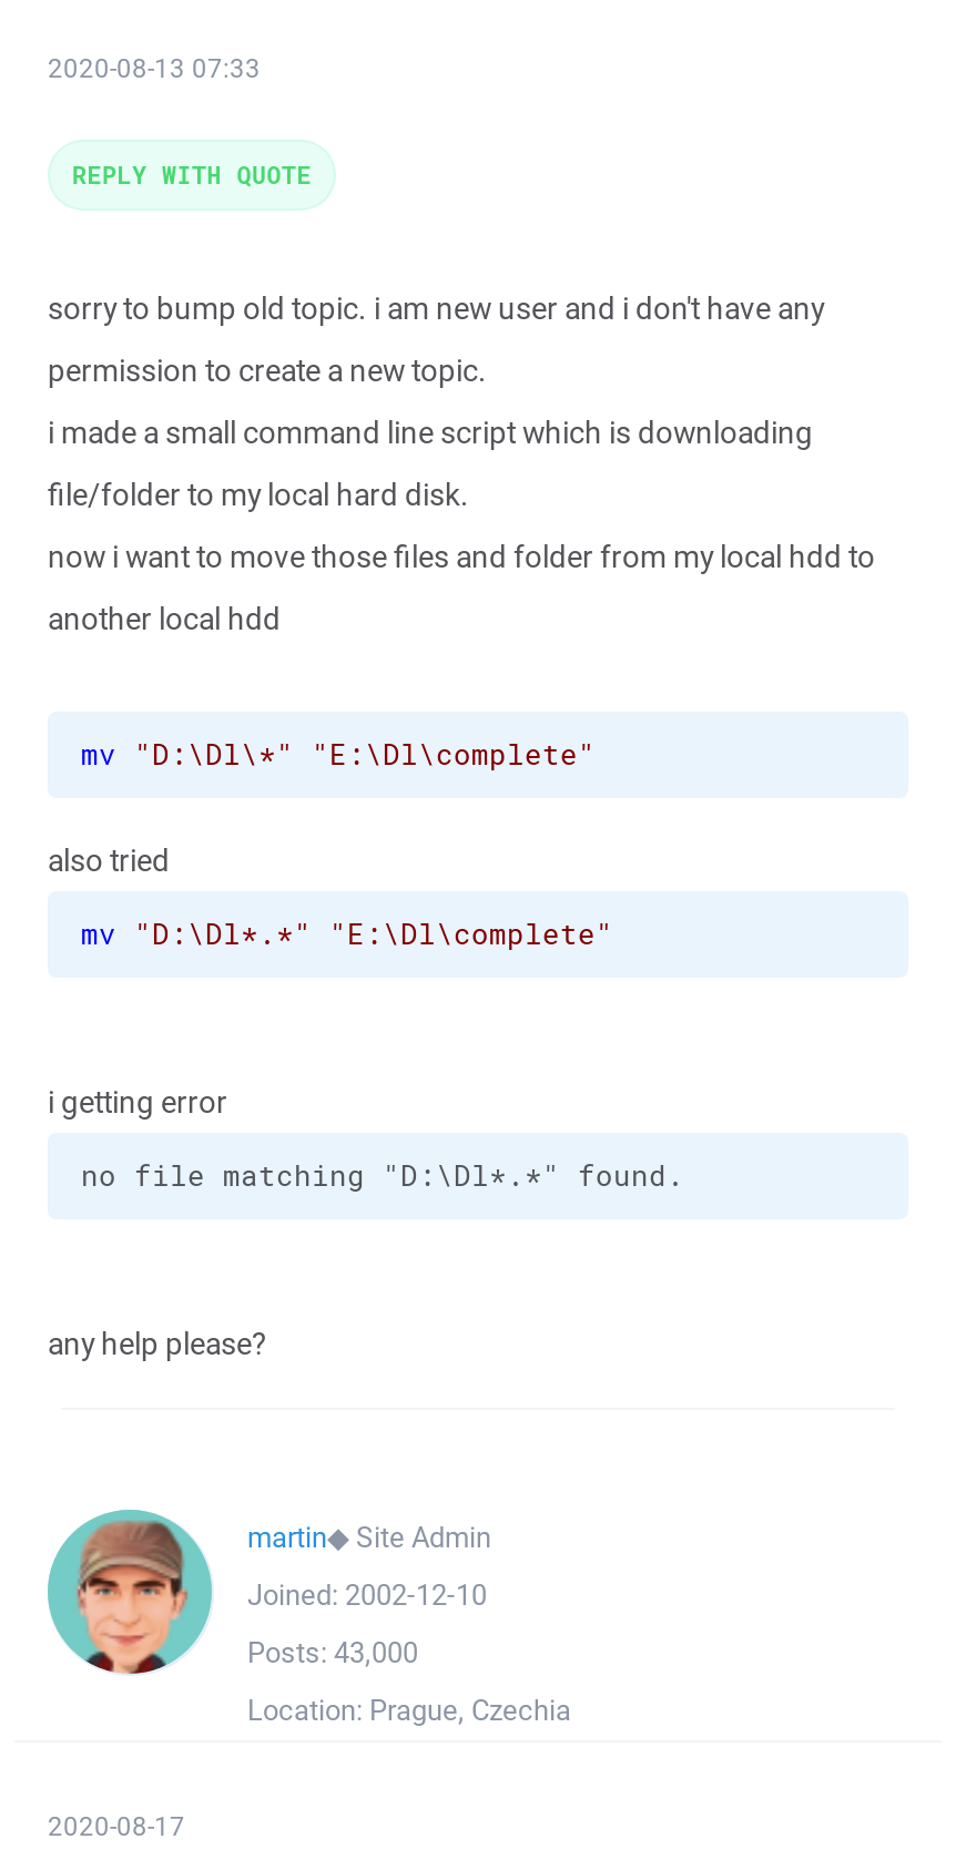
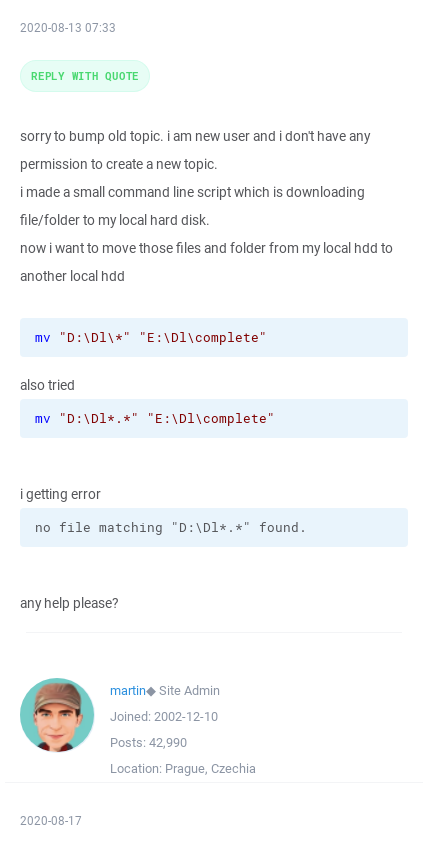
- Posts: 43,000
+ Posts: 42,990
